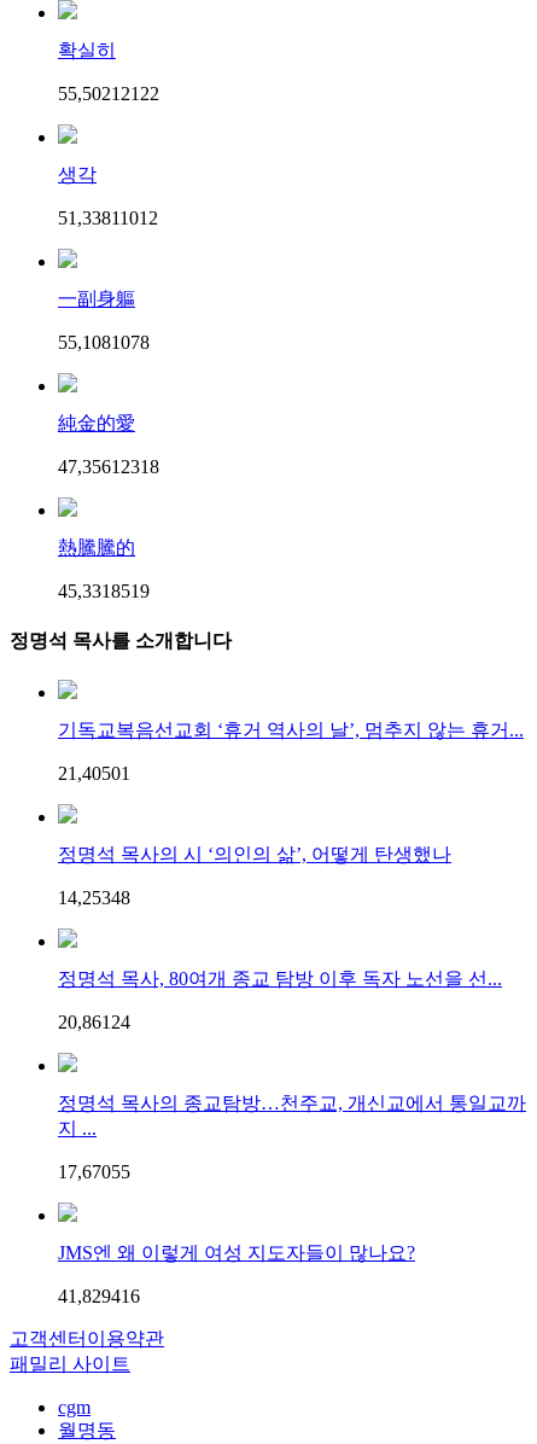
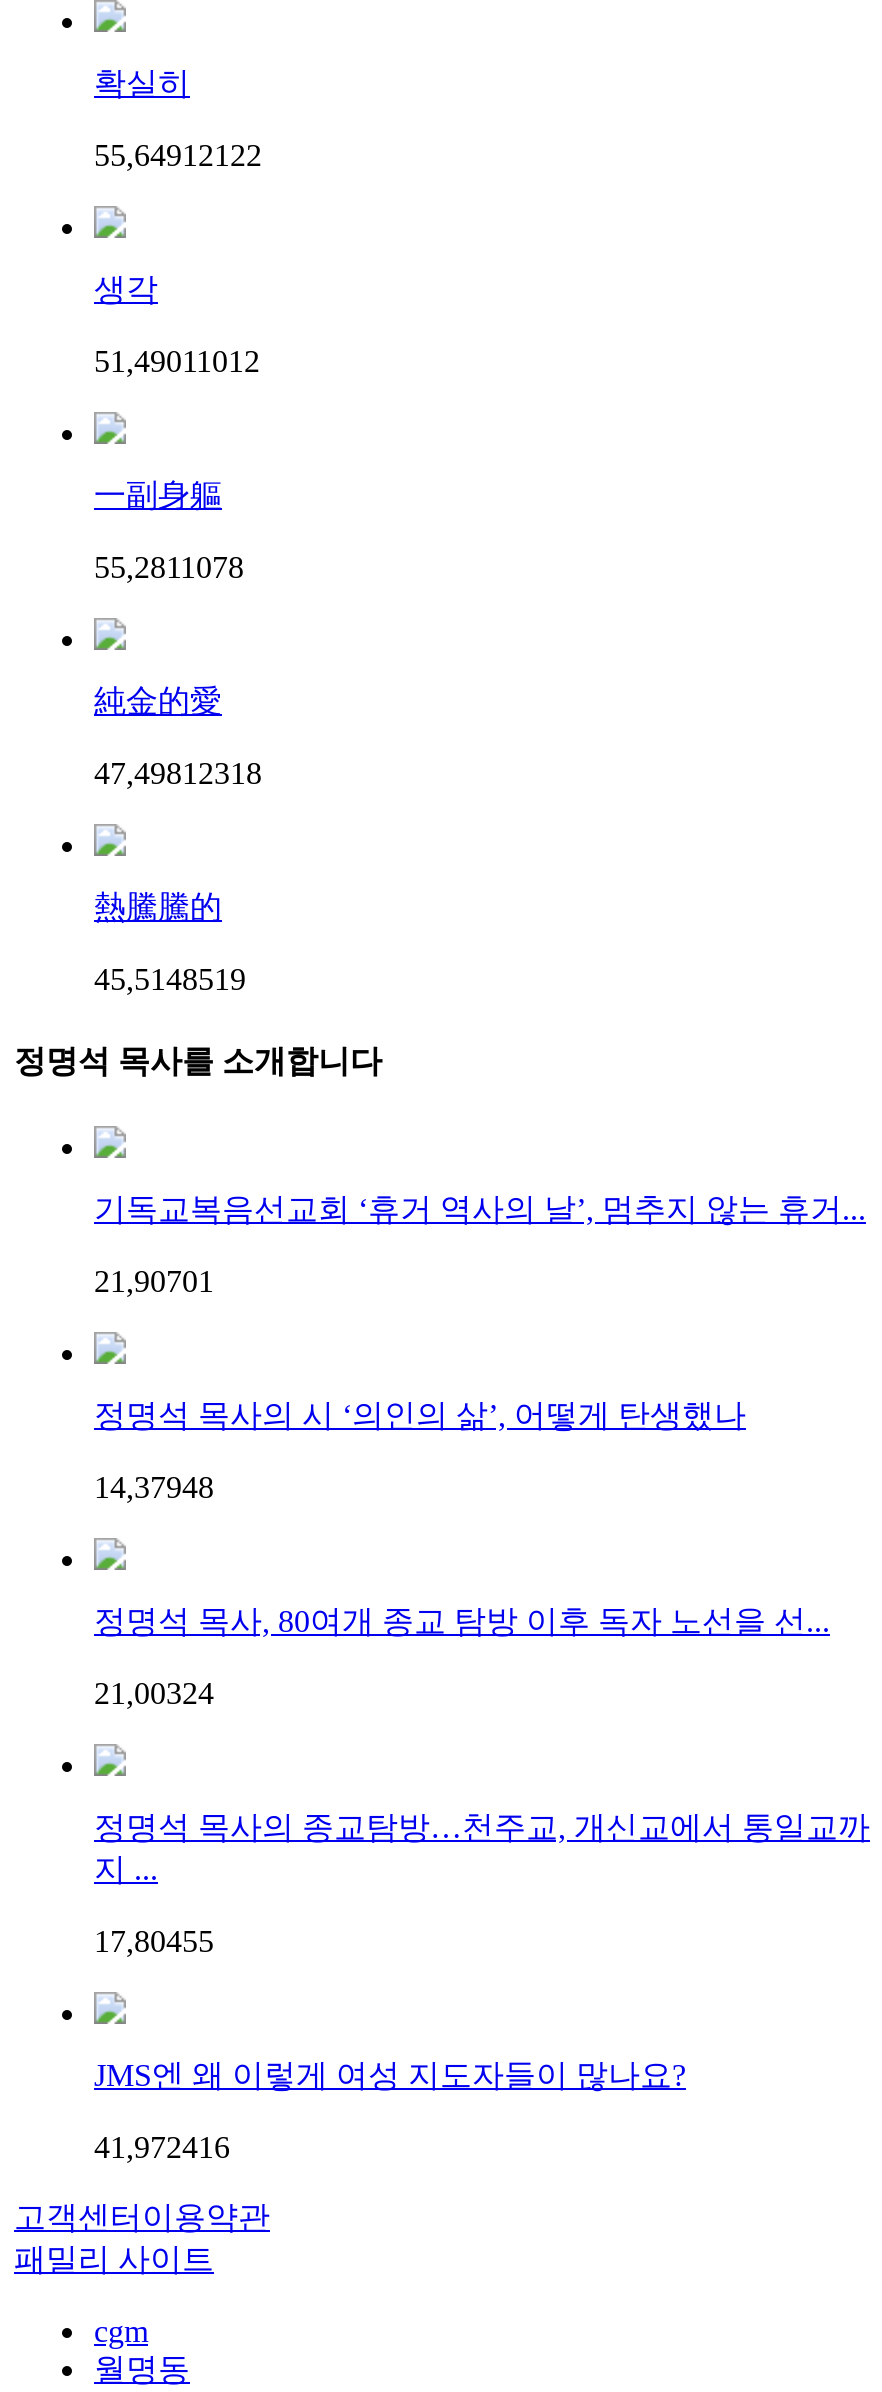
- 55,502121 22
+ 55,649121 22

- 51,33811012
+ 51,49011012

- 55,108 1078
+ 55,281 1078

- 47,35612318
+ 47,49812318

- 45,3318519
+ 45,5148519

- 21,40501
+ 21,90701

- 14,25348
+ 14,37948

- 20,86124
+ 21,00324

- 17,67055
+ 17,80455

- 41,829416
+ 41,972416
